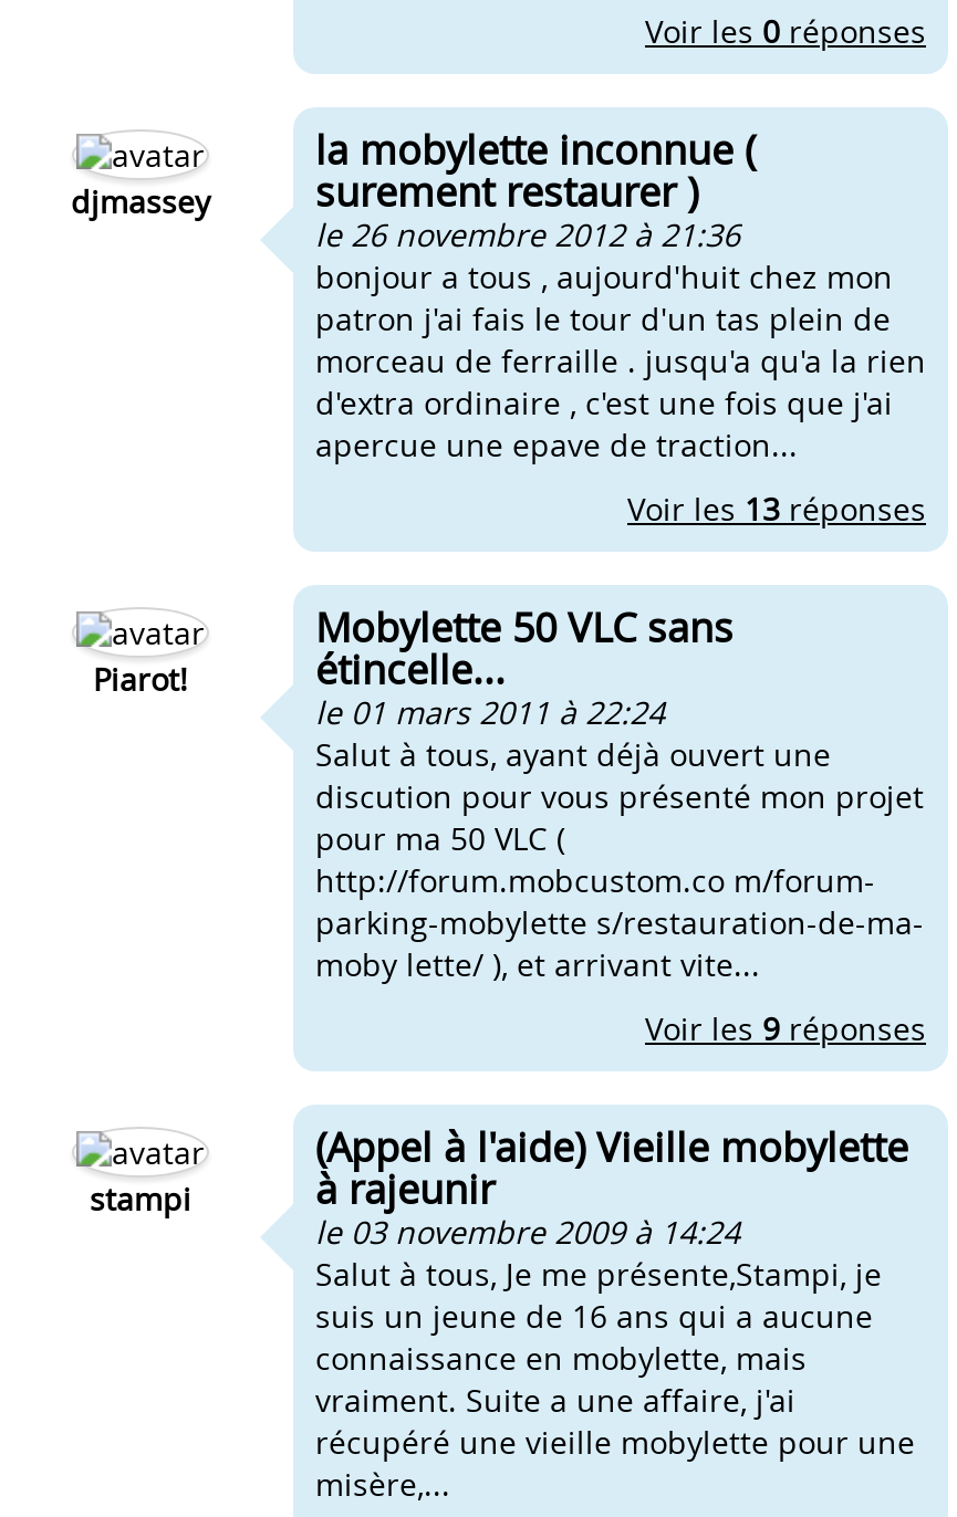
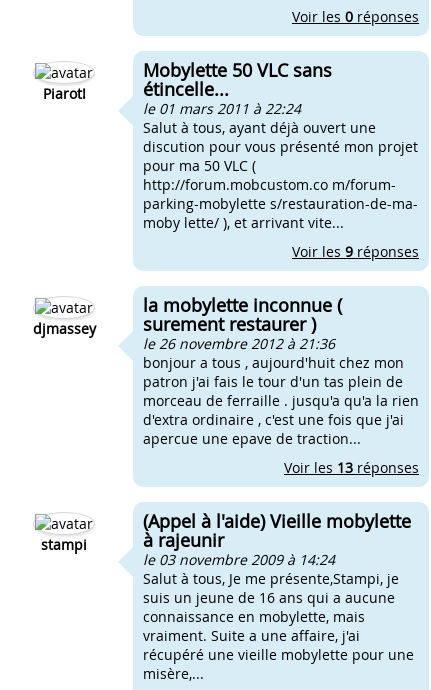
moved down: la mobylette inconnue ( | surement restaurer ) | le 26 novembre 2012 à 21:36 | ... | apercue une epave de traction... | Voir les 13 réponses

moved down: djmassey

moved up: Piarot! | Mobylette 50 VLC sans | étincelle... | ... | moby lette/ ), et arrivant vite... | Voir les 9 réponses
